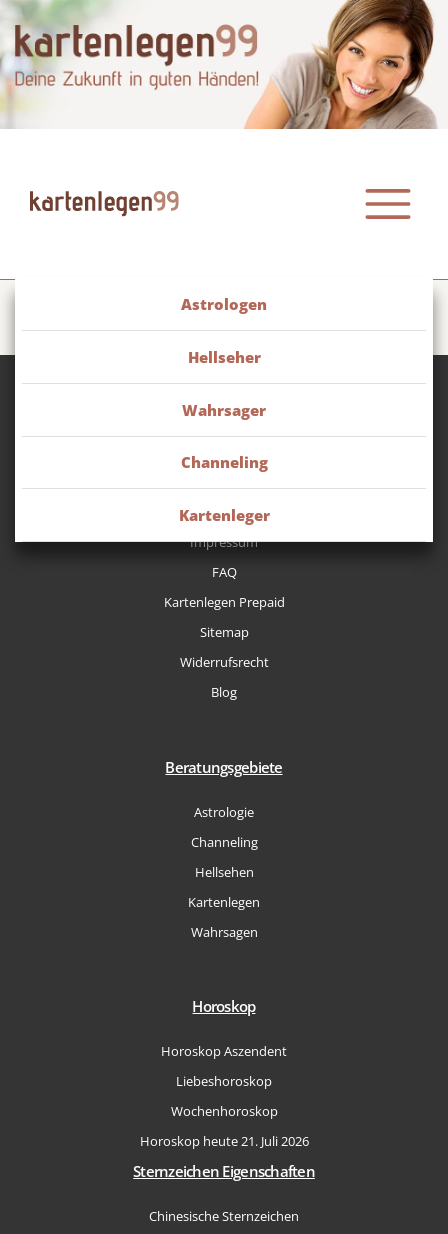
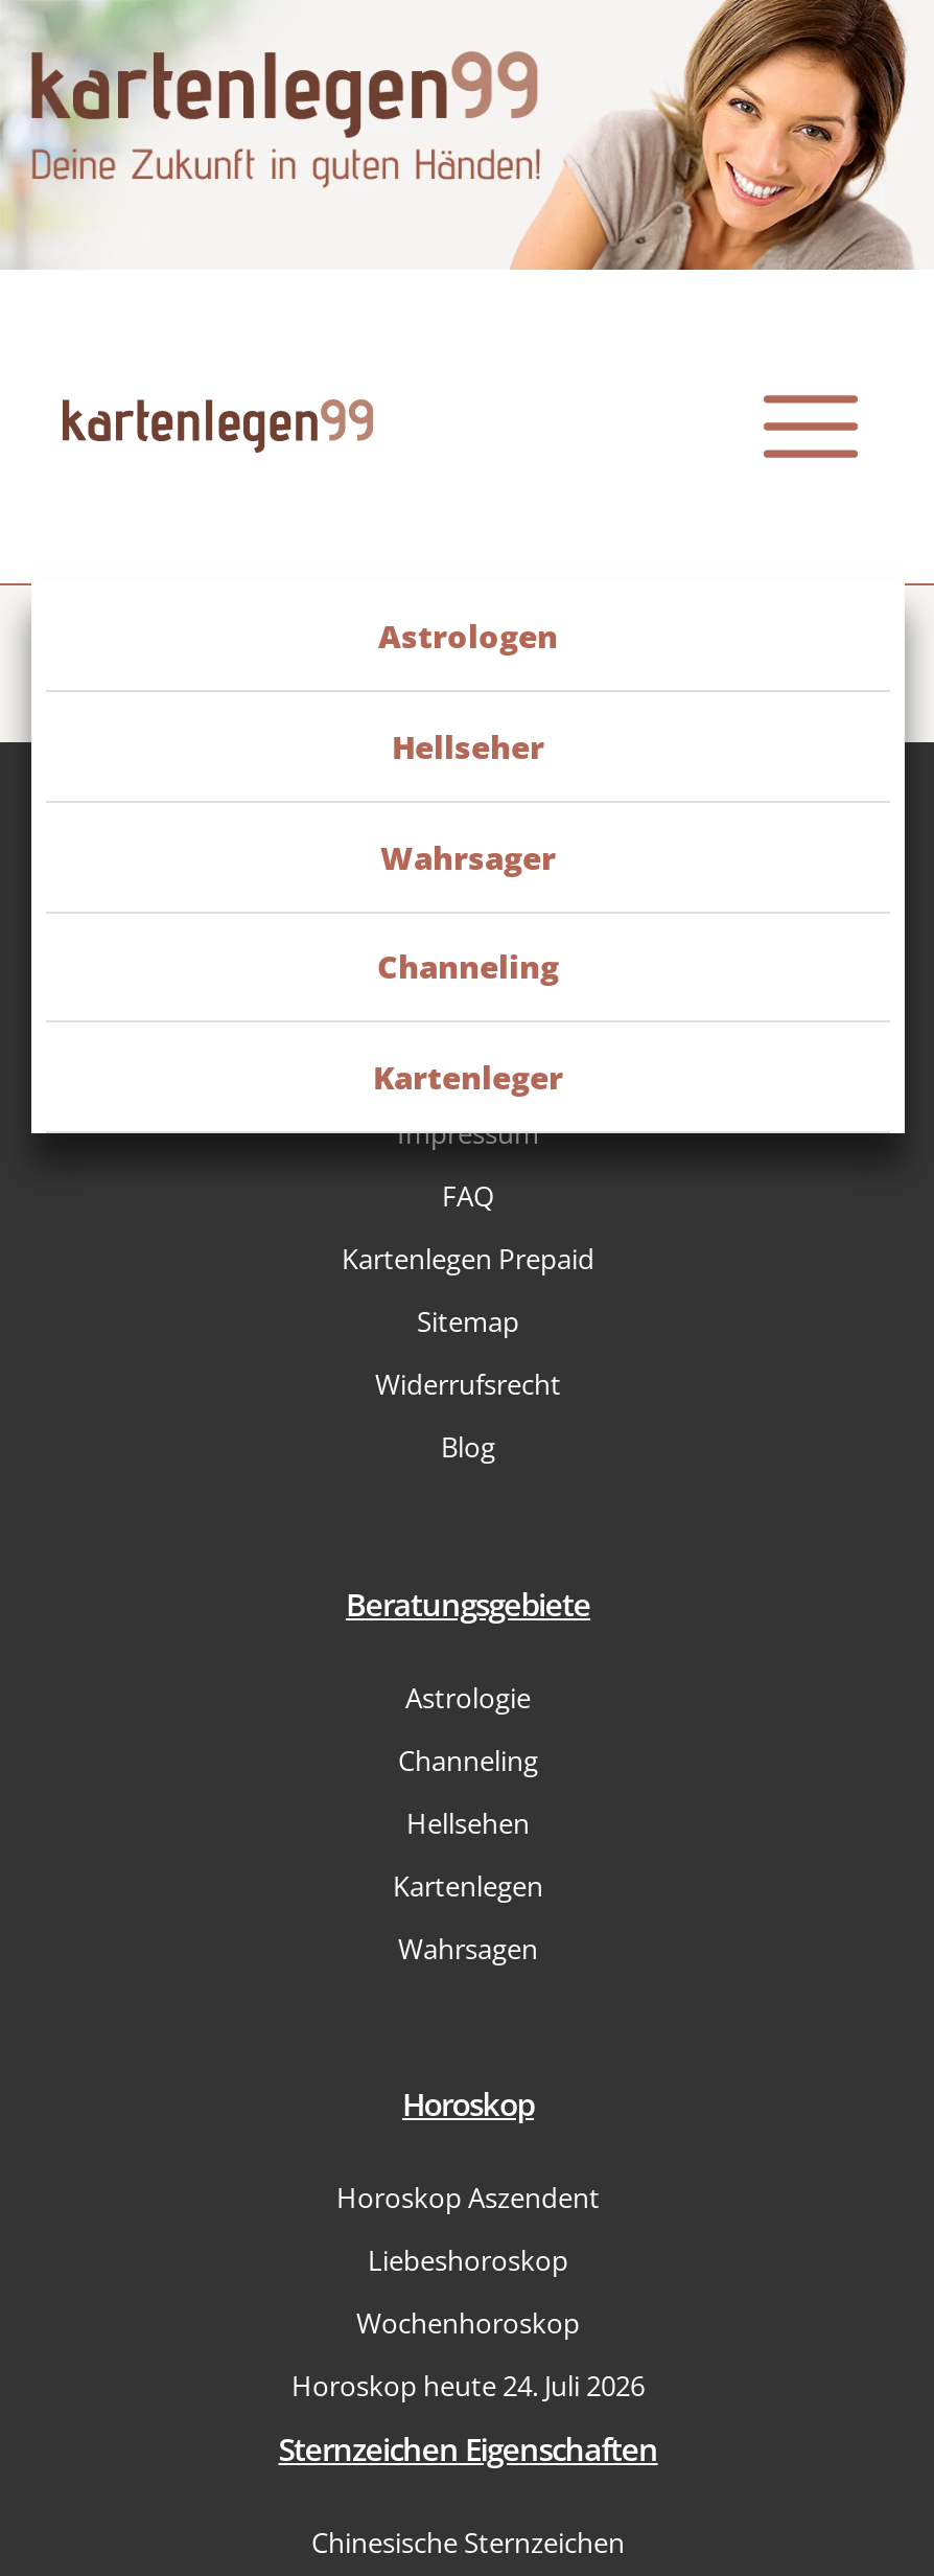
- Horoskop heute 21. Juli 2026
+ Horoskop heute 24. Juli 2026
